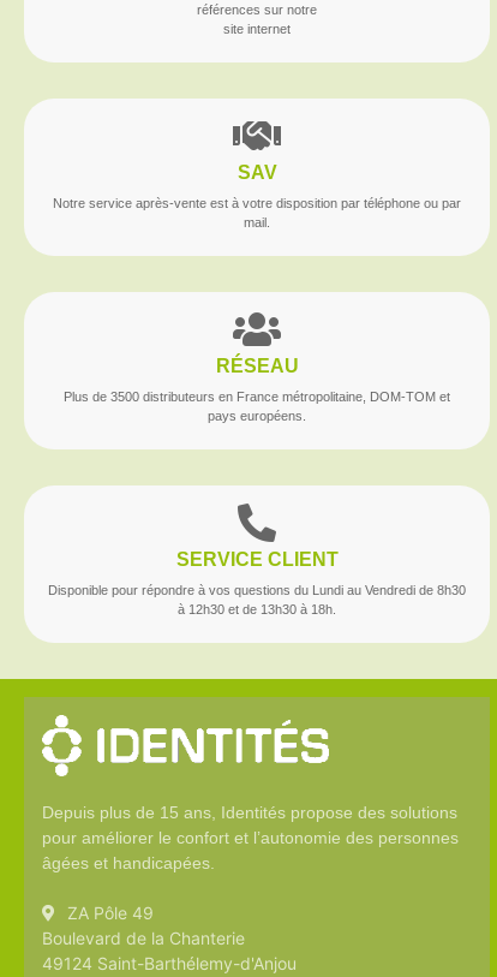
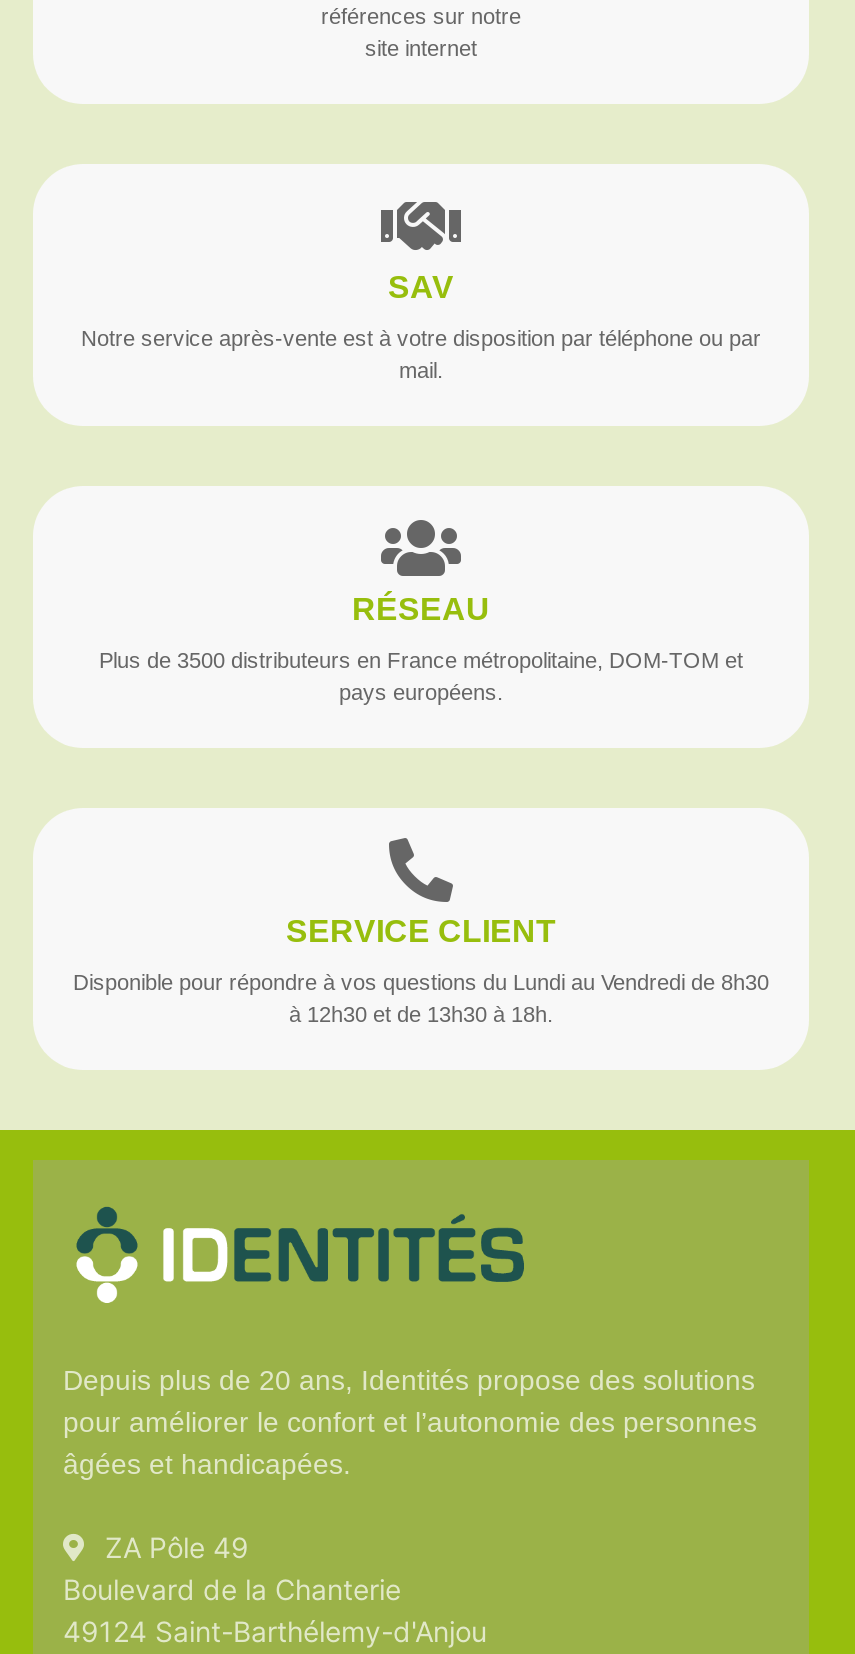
- [image]
- Depuis plus de 15 ans, Identités propose des solutions
+ [image]
+ Depuis plus de 20 ans, Identités propose des solutions

- [image]
+ [image]
